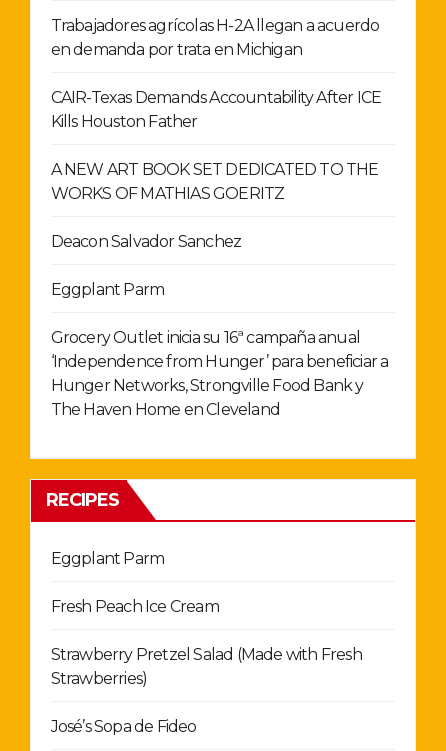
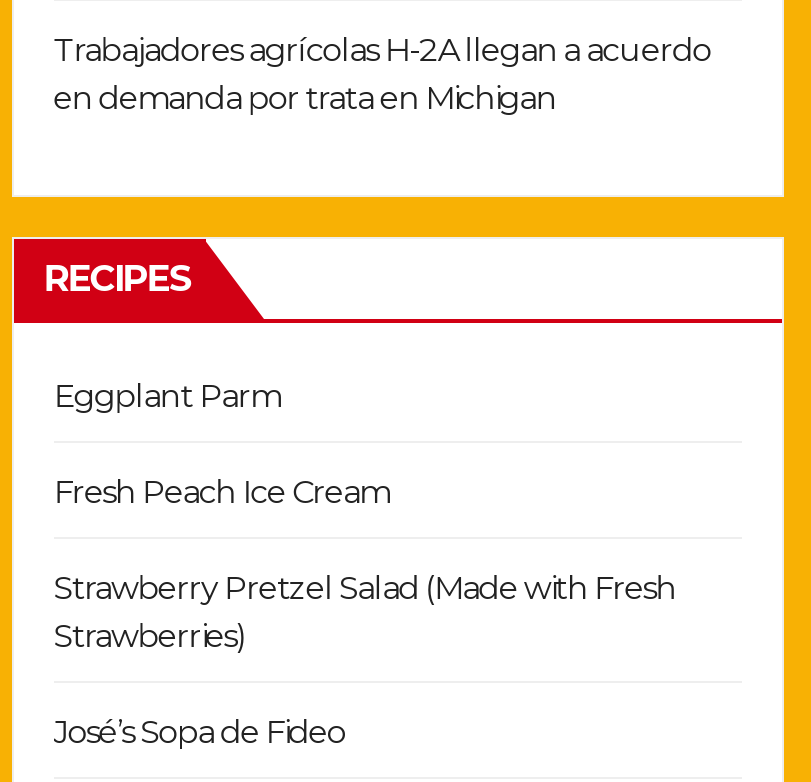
- CAIR-Texas Demands Accountability After ICE
- Kills Houston Father
- A NEW ART BOOK SET DEDICATED TO THE
- WORKS OF MATHIAS GOERITZ
- Deacon Salvador Sanchez
- Eggplant Parm
- Grocery Outlet inicia su 16ª campaña anual
- ‘Independence from Hunger’ para beneficiar a
- Hunger Networks, Strongville Food Bank y
- The Haven Home en Cleveland
